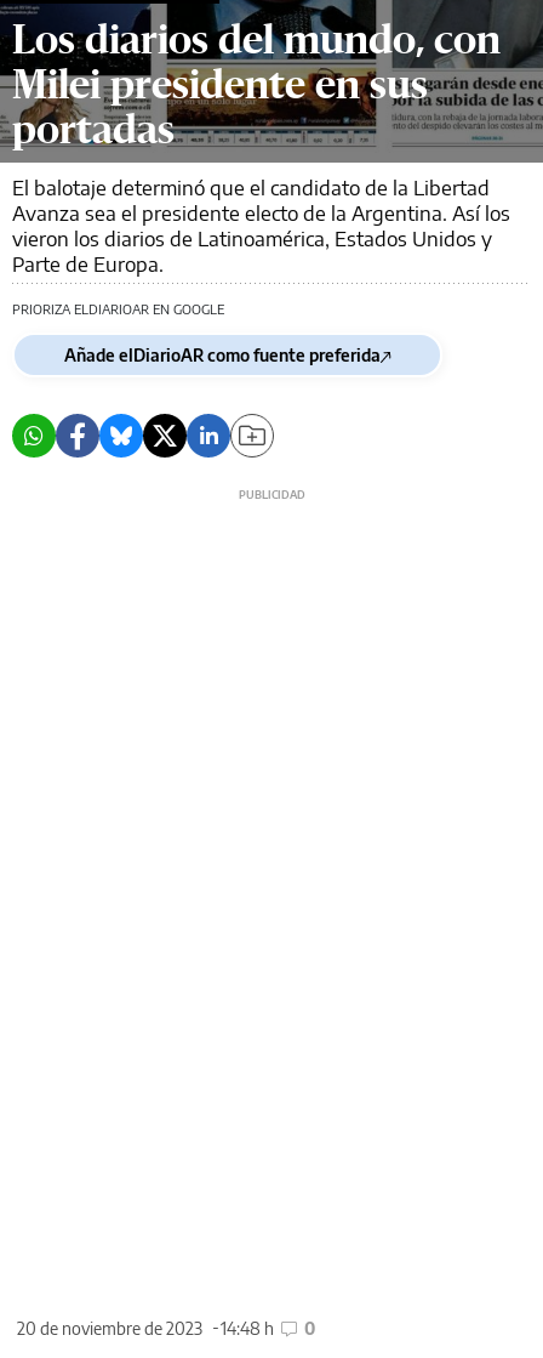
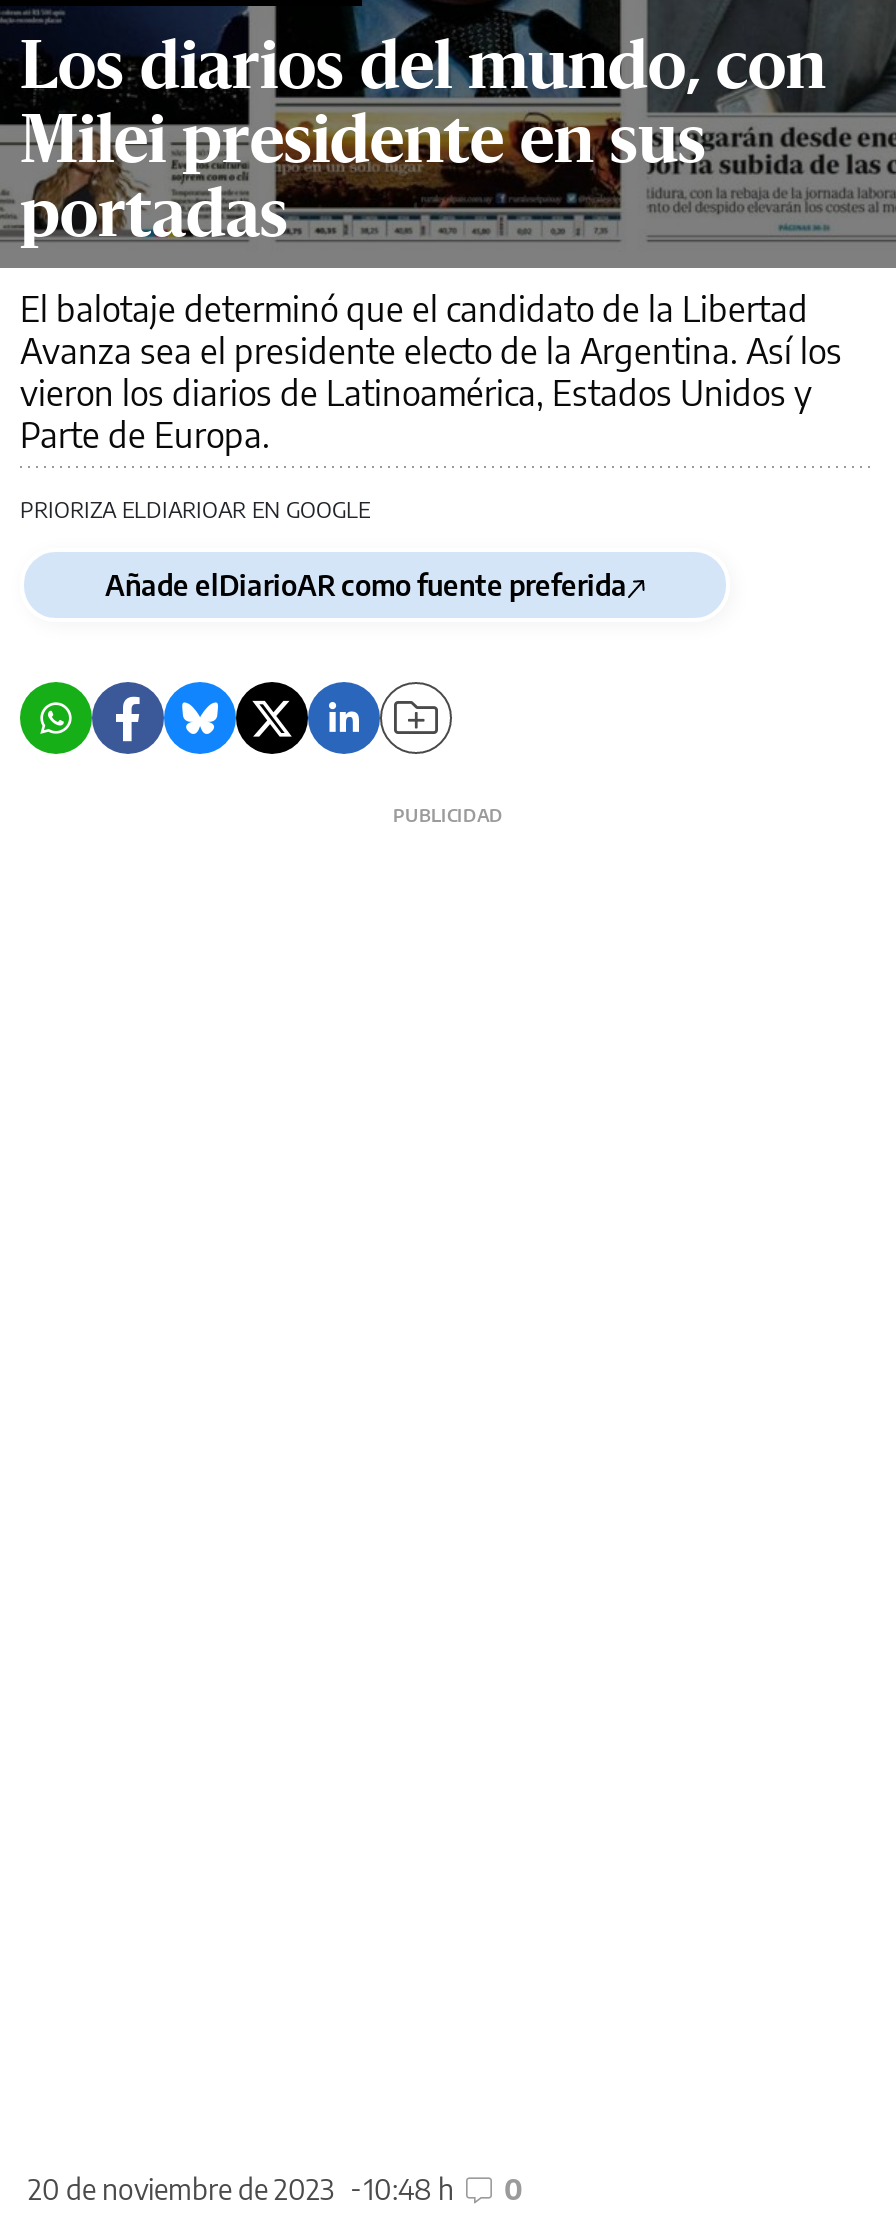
- 20 de noviembre de 2023 14:48 h 0
+ 20 de noviembre de 2023 10:48 h 0
